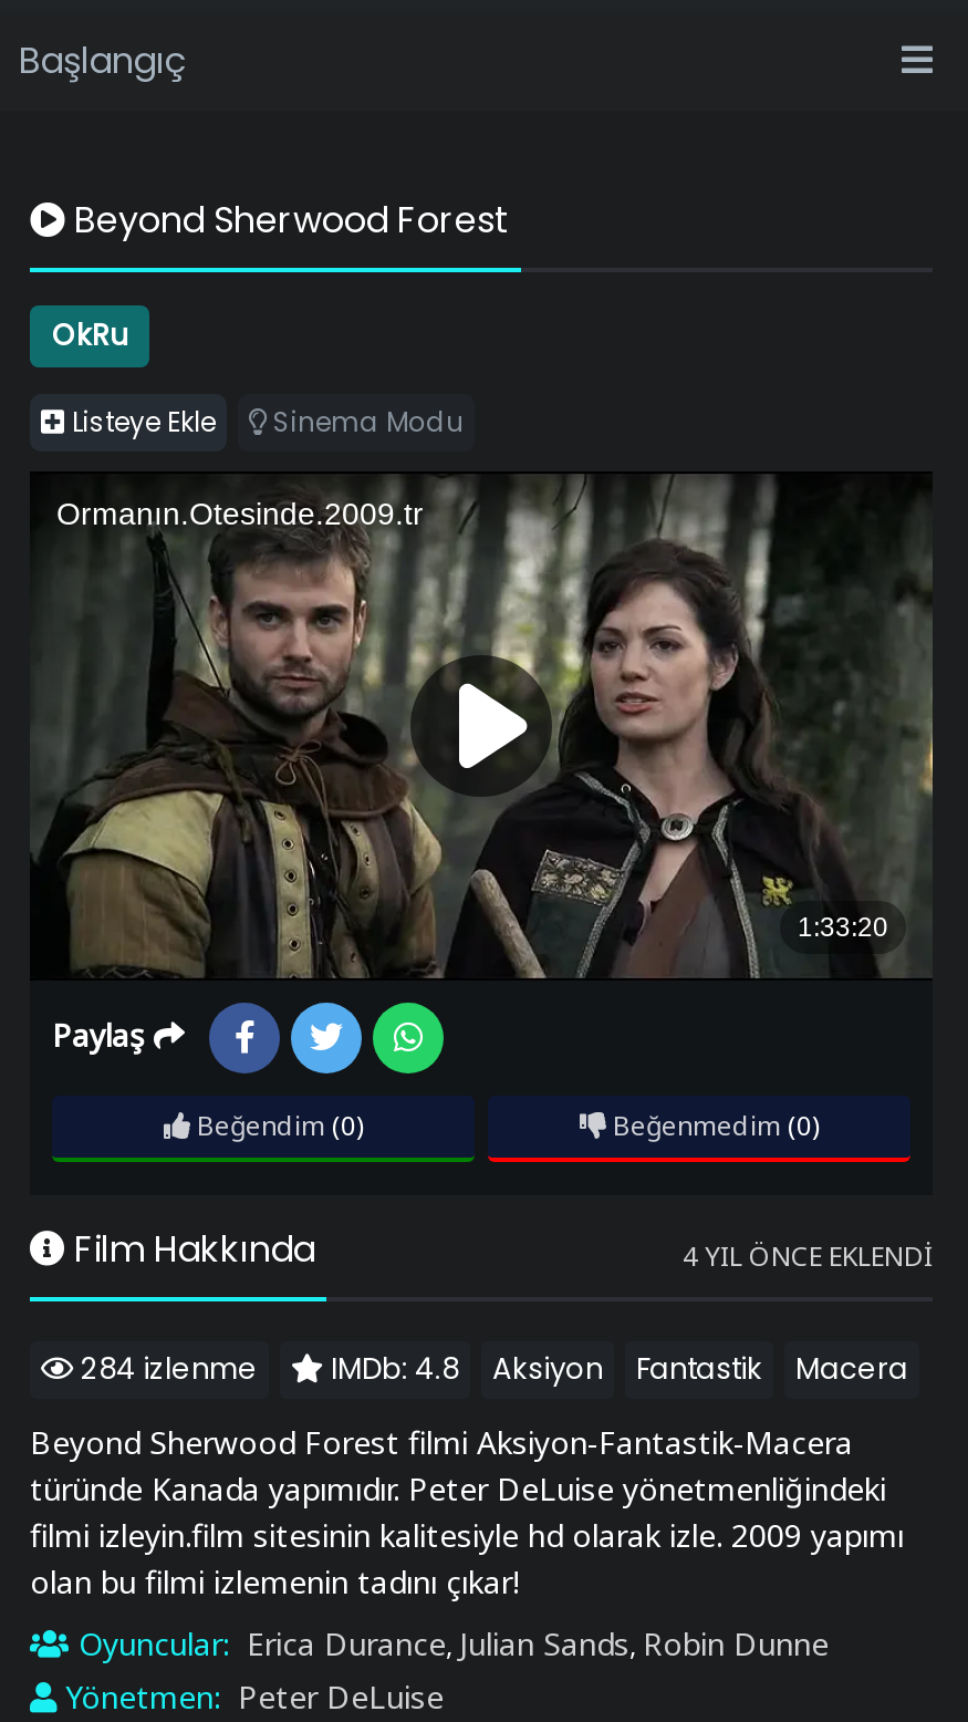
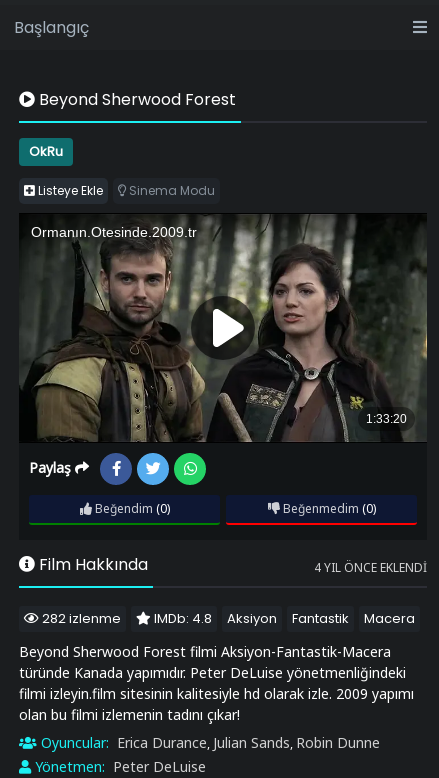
- 284 izlenme IMDb: 4.8 Aksiyon Fantastik Macera
+ 282 izlenme IMDb: 4.8 Aksiyon Fantastik Macera
